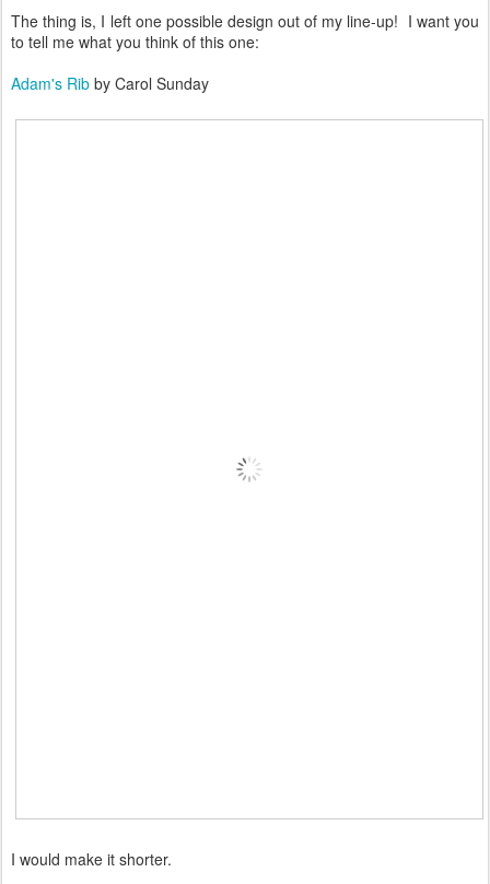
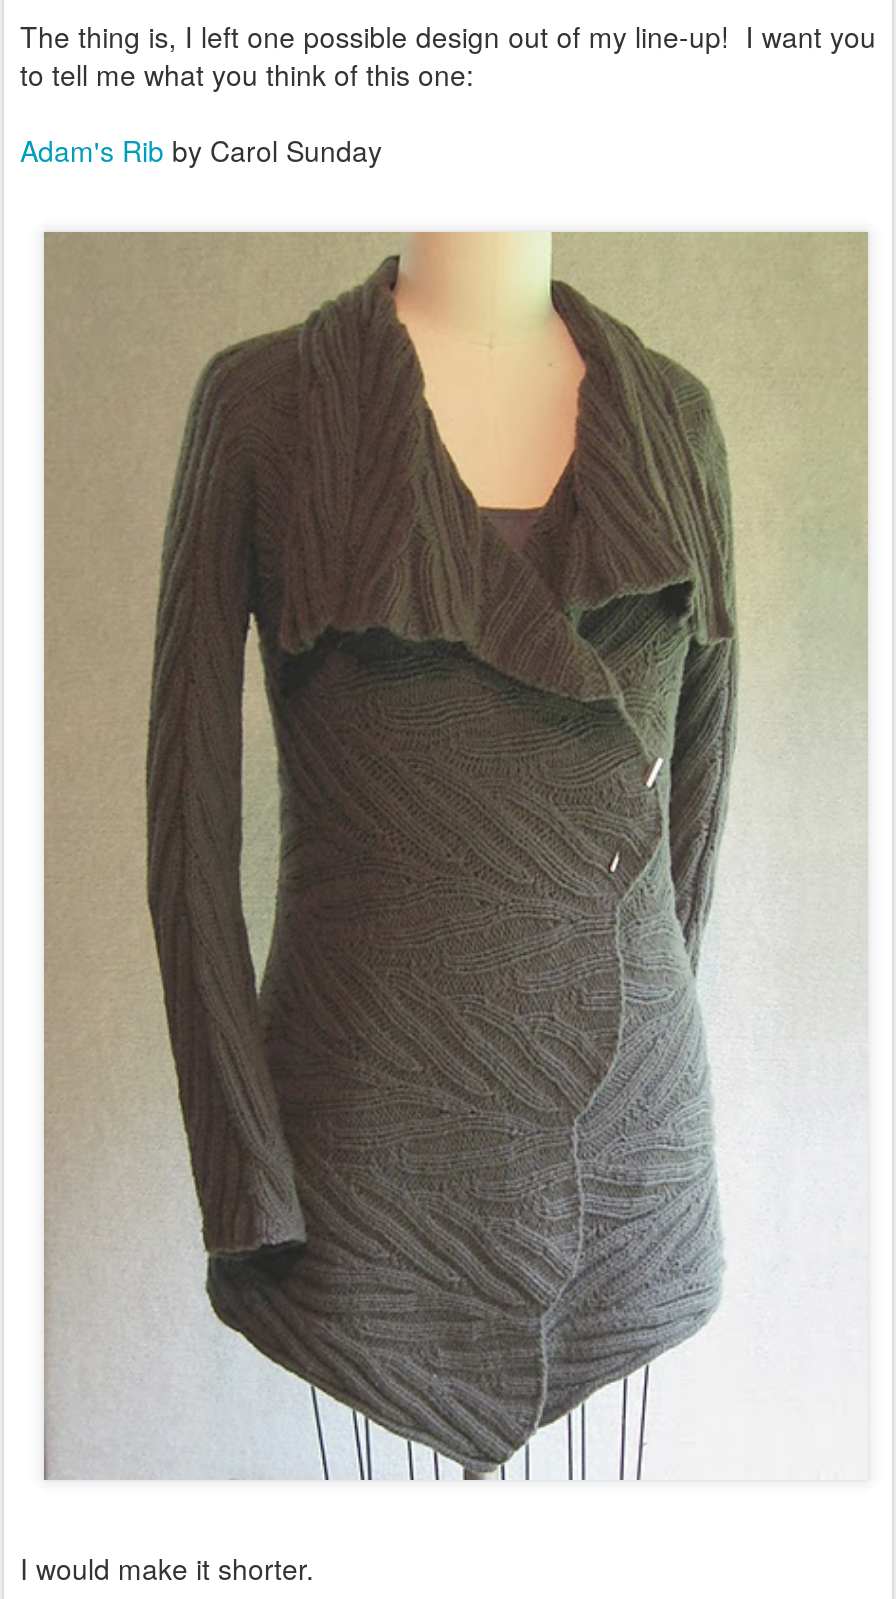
+ [image]
